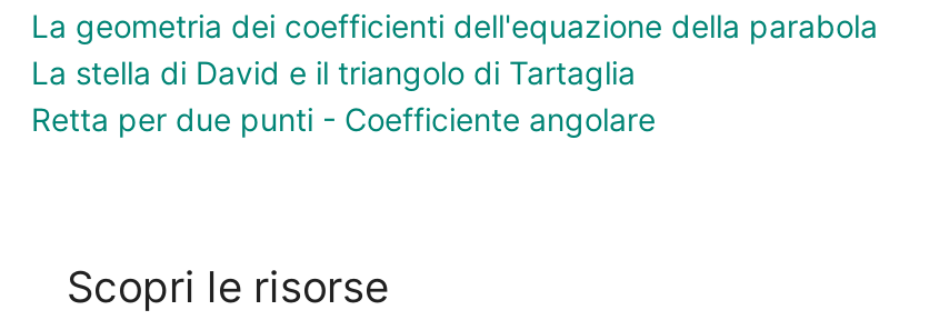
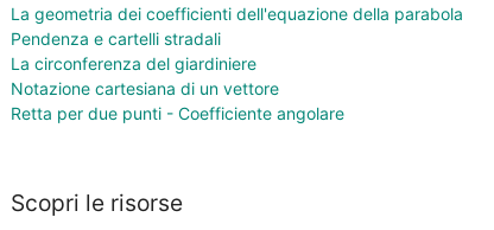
- La stella di David e il triangolo di Tartaglia
+ Pendenza e cartelli stradali
+ La circonferenza del giardiniere
+ Notazione cartesiana di un vettore
